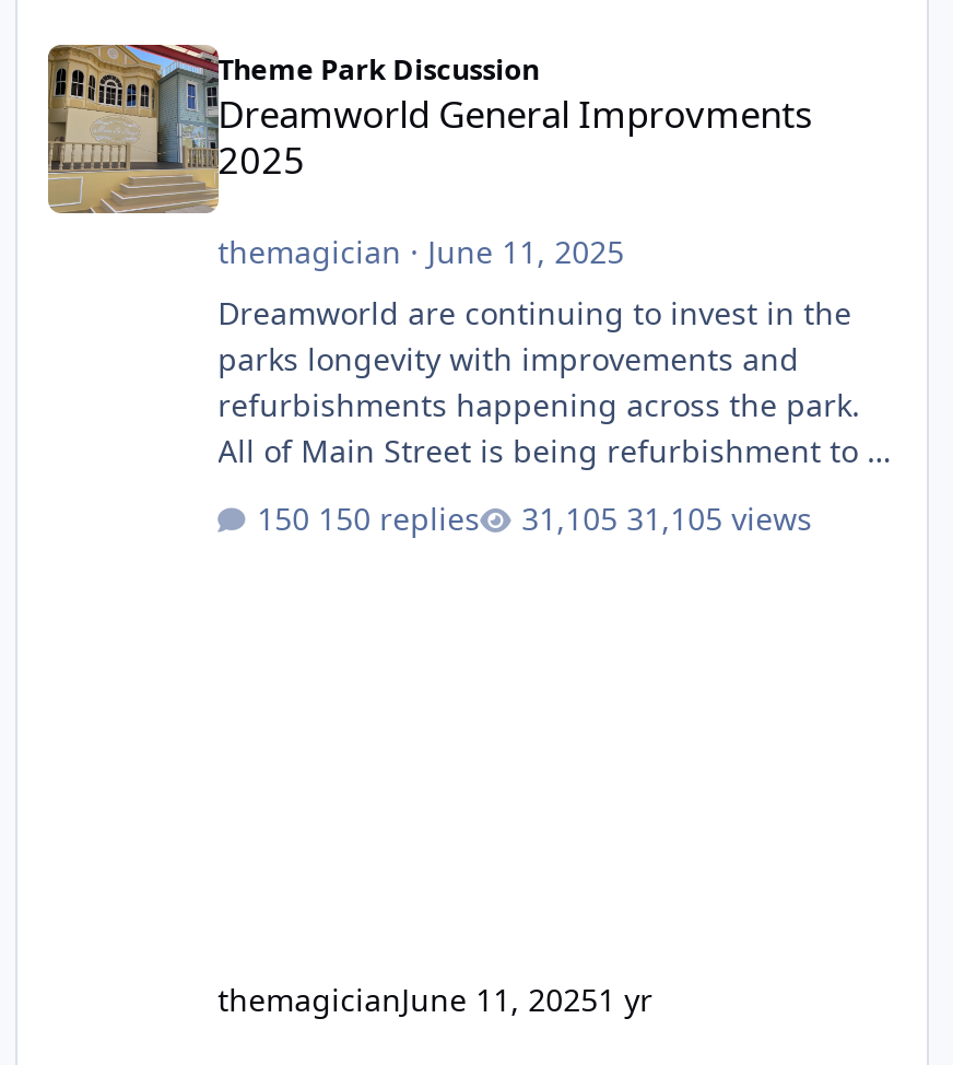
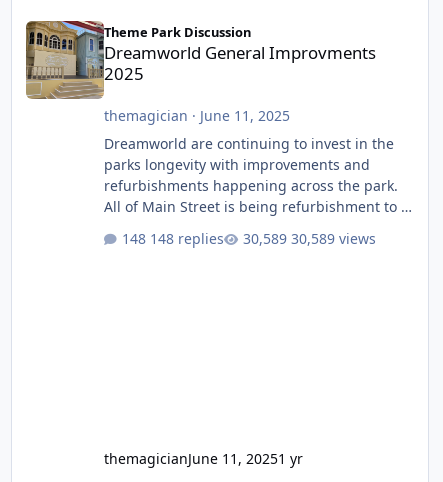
- 150 replies
+ 148 replies

- 31,105 views
+ 30,589 views
